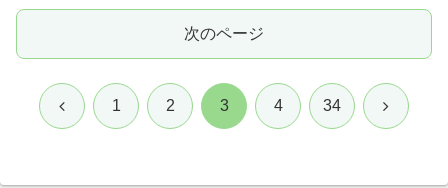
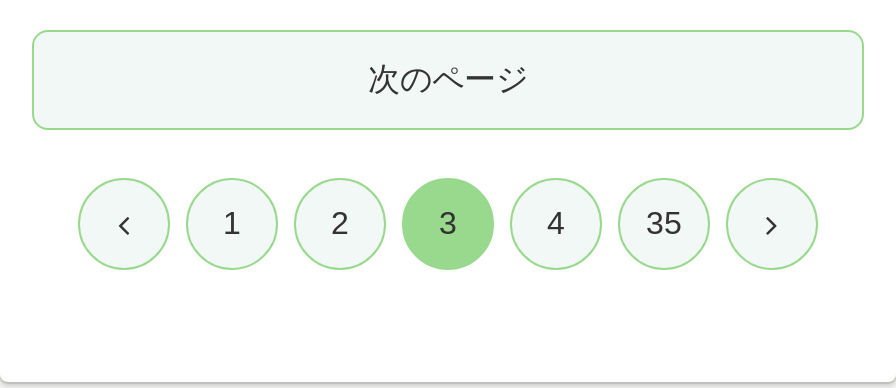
- 34
+ 35
